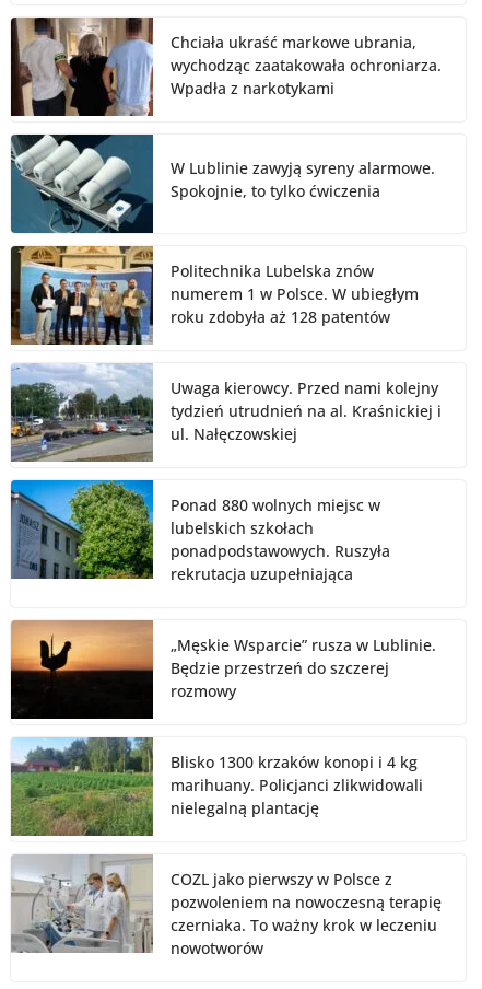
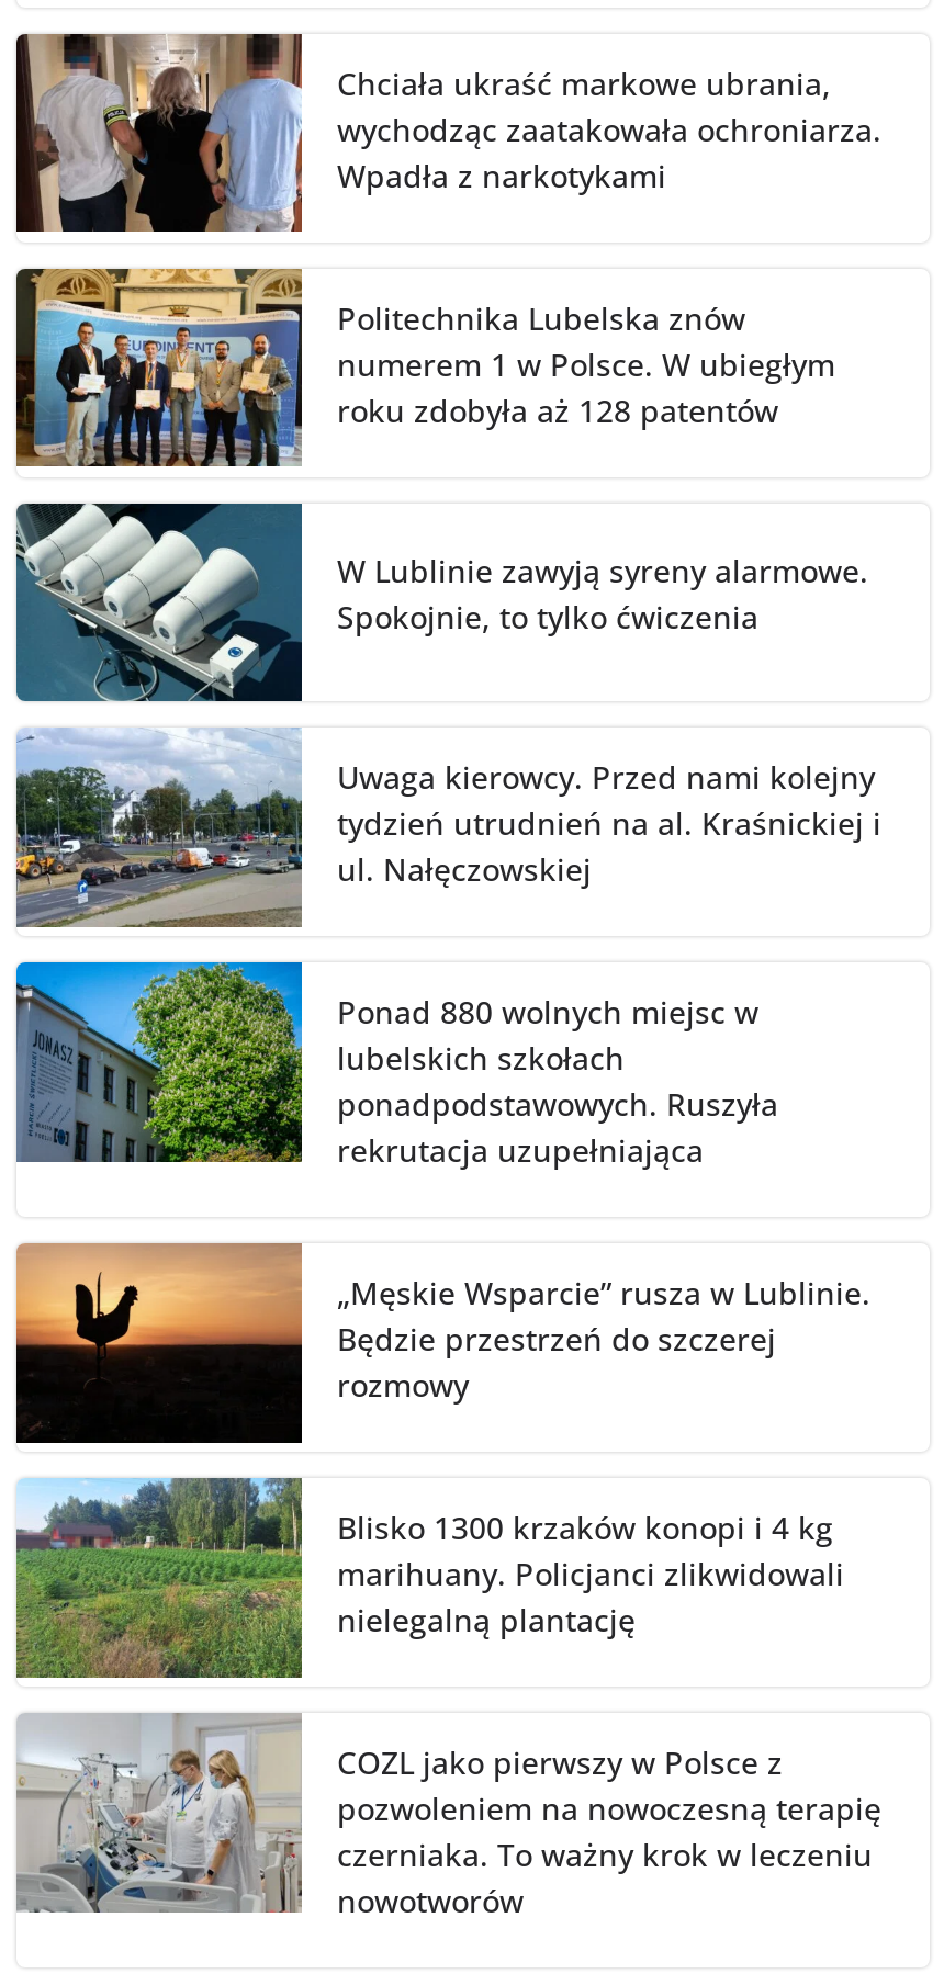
moved down: [image] | W Lublinie zawyją syreny alarmowe. | Spokojnie, to tylko ćwiczenia

moved up: [image] | Politechnika Lubelska znów | numerem 1 w Polsce. W ubiegłym | roku zdobyła aż 128 patentów
